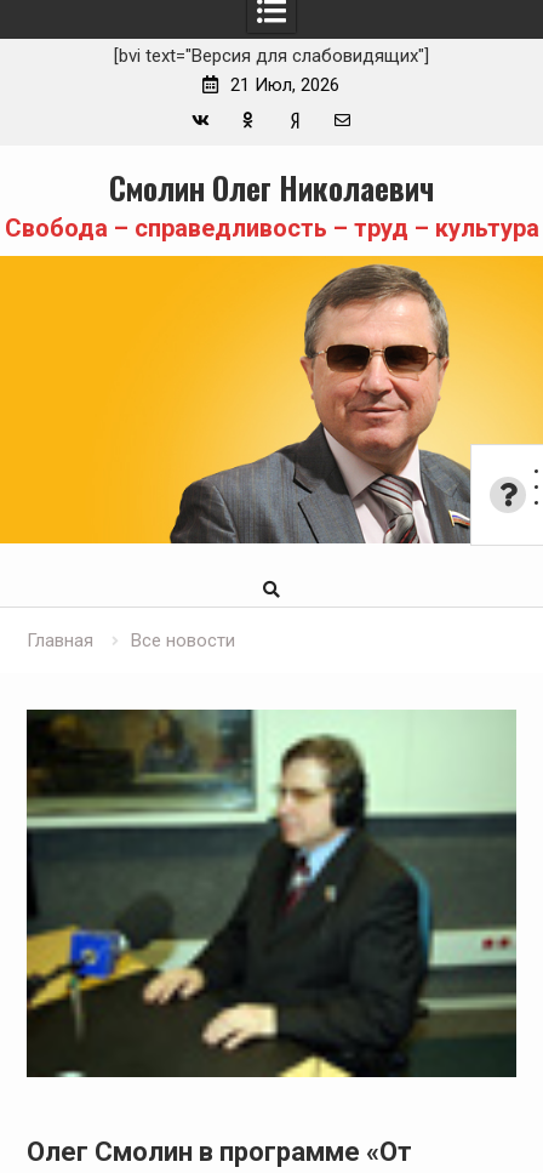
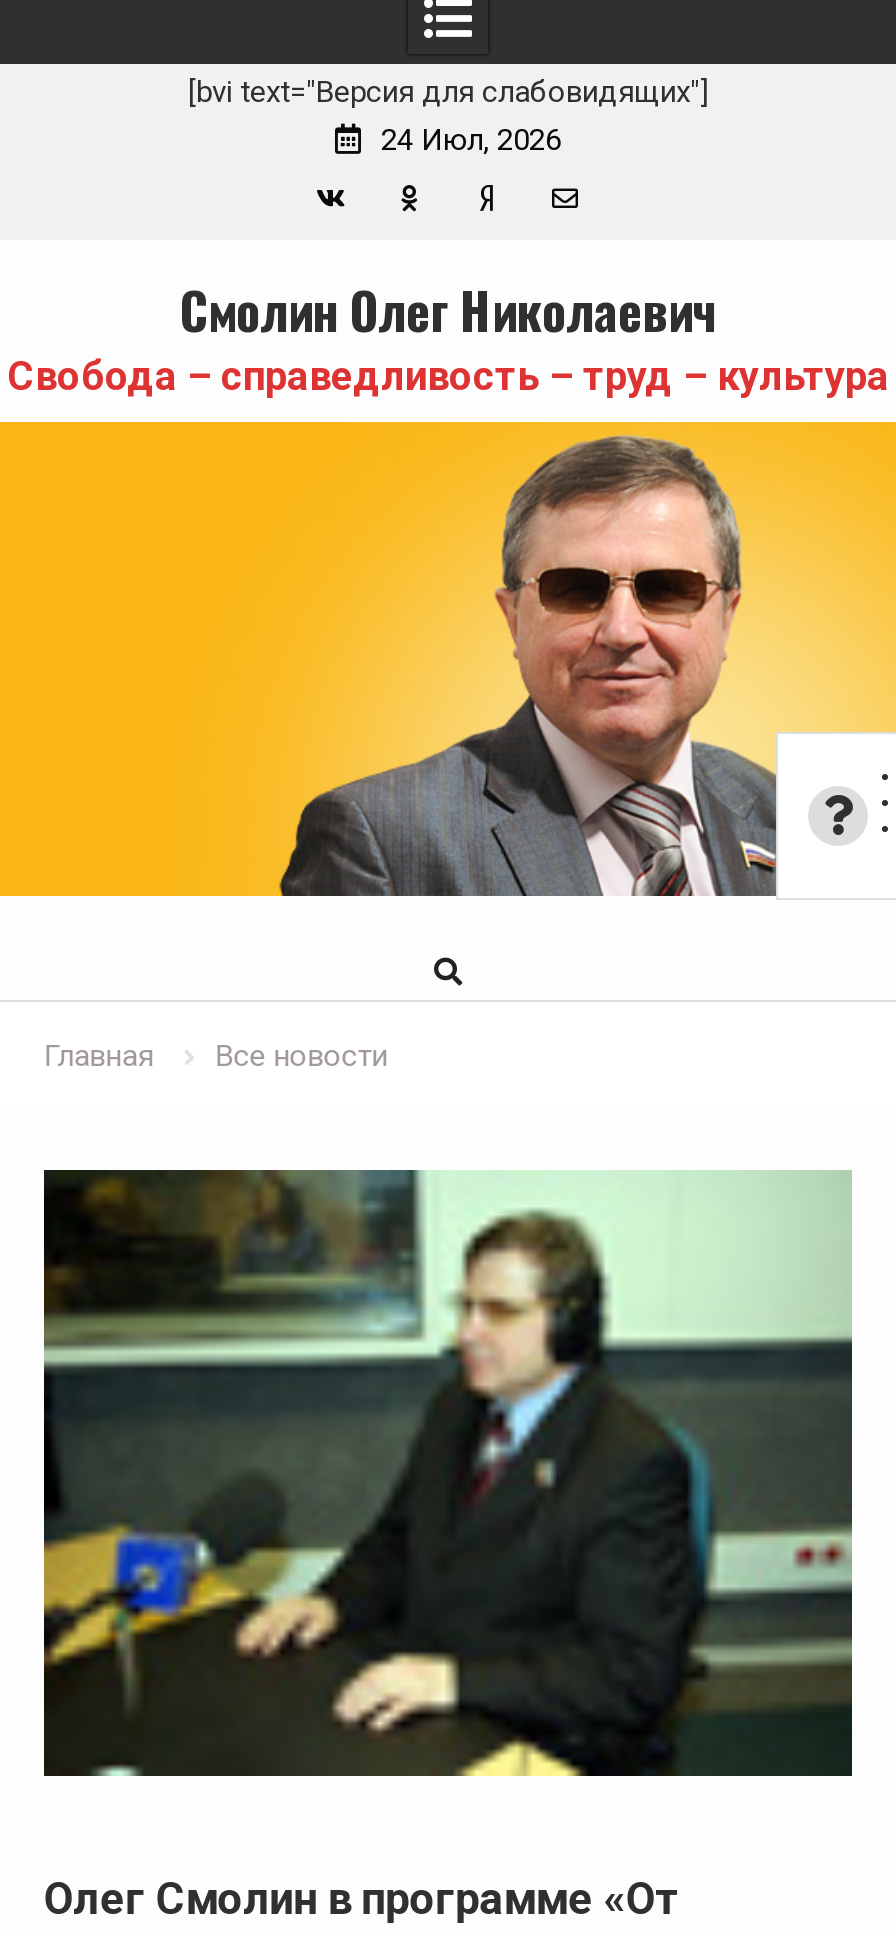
- 21 Июл, 2026
+ 24 Июл, 2026
